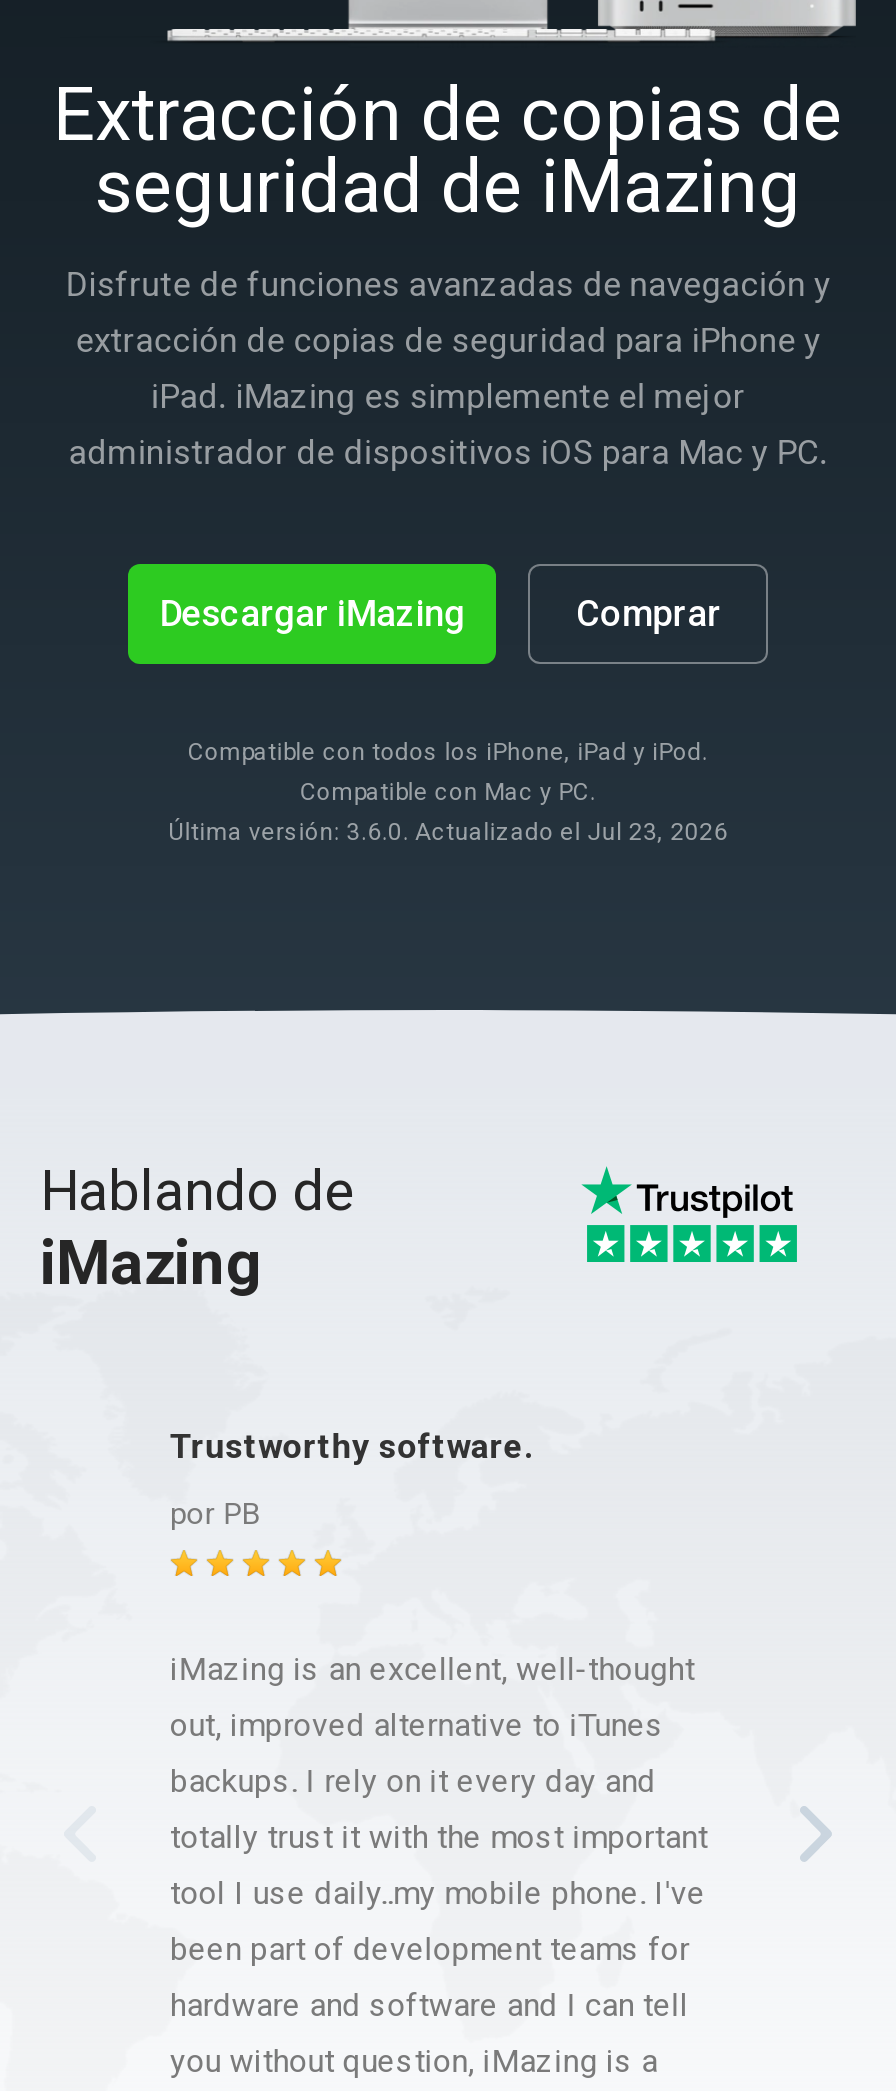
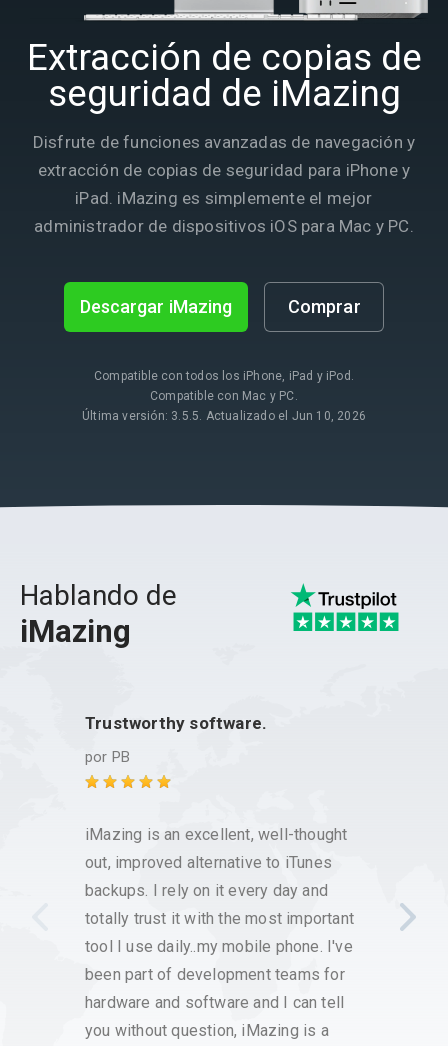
- Última versión: 3.6.0. Actualizado el Jul 23, 2026
+ Última versión: 3.5.5. Actualizado el Jun 10, 2026
